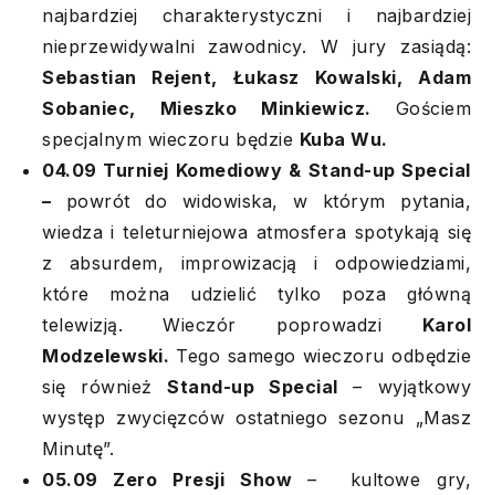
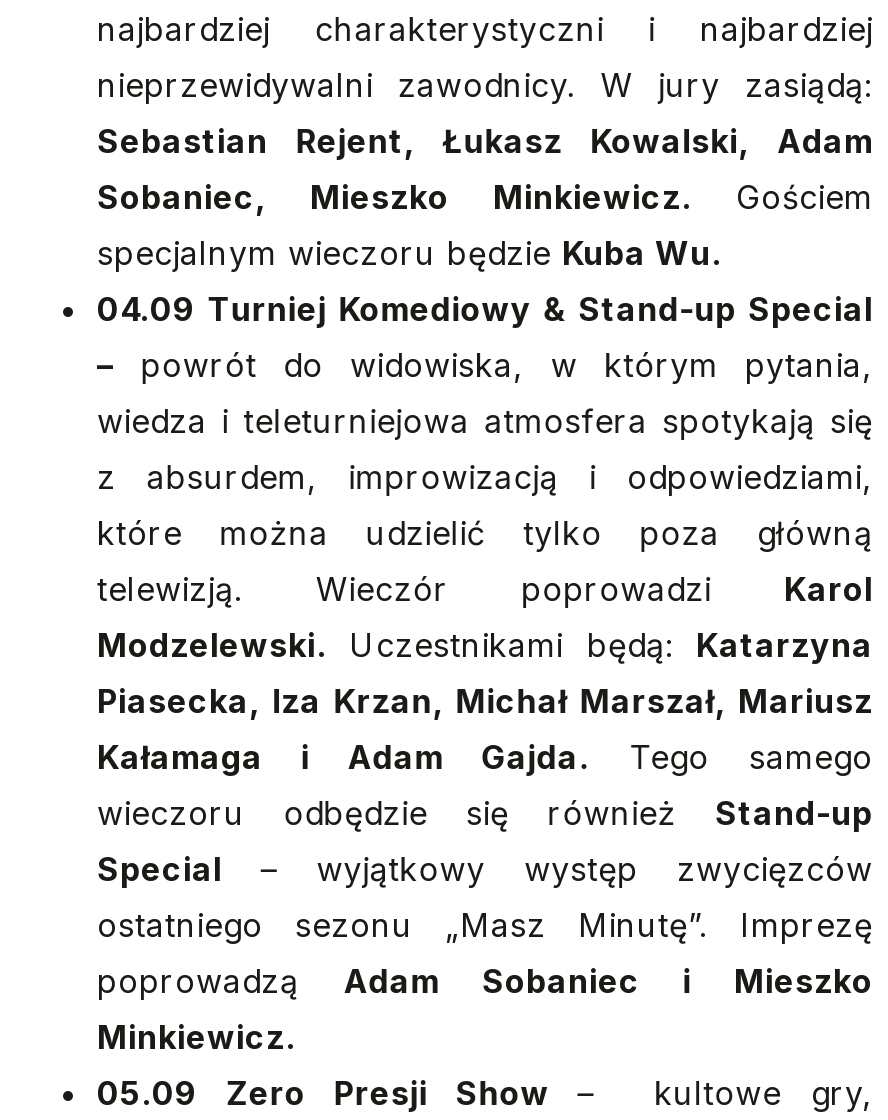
- Modzelewski. Tego samego wieczoru odbędzie
- się również Stand-up Special – wyjątkowy
- występ zwycięzców ostatniego sezonu „Masz
- Minutę”.
+ Modzelewski. Uczestnikami będą: Katarzyna
+ Piasecka, Iza Krzan, Michał Marszał, Mariusz
+ Kałamaga i Adam Gajda. Tego samego
+ wieczoru odbędzie się również Stand-up
+ Special – wyjątkowy występ zwycięzców
+ ostatniego sezonu „Masz Minutę”. Imprezę
+ poprowadzą Adam Sobaniec i Mieszko
+ Minkiewicz.
